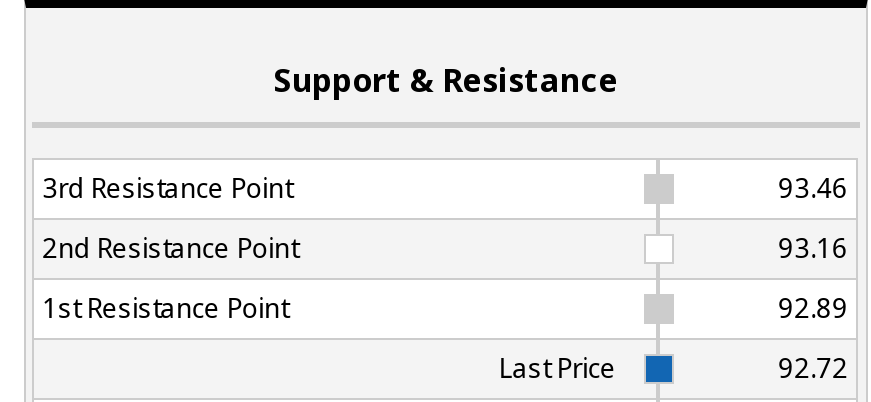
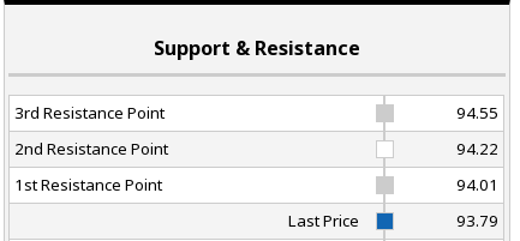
- 93.46
+ 94.55

- 93.16
+ 94.22

- 92.89
+ 94.01

- 92.72
+ 93.79
